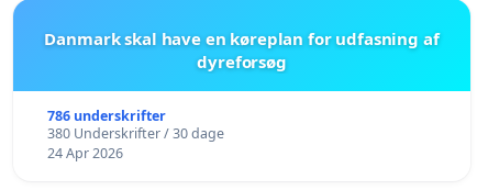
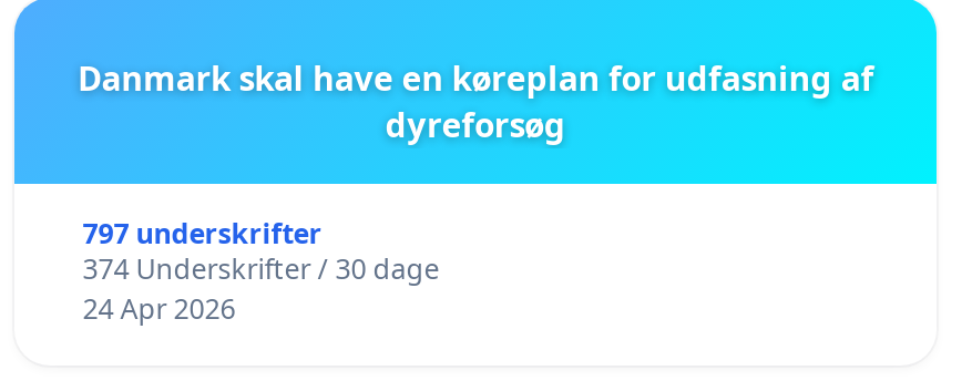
- 786 underskrifter
+ 797 underskrifter

- 380 Underskrifter / 30 dage
+ 374 Underskrifter / 30 dage
